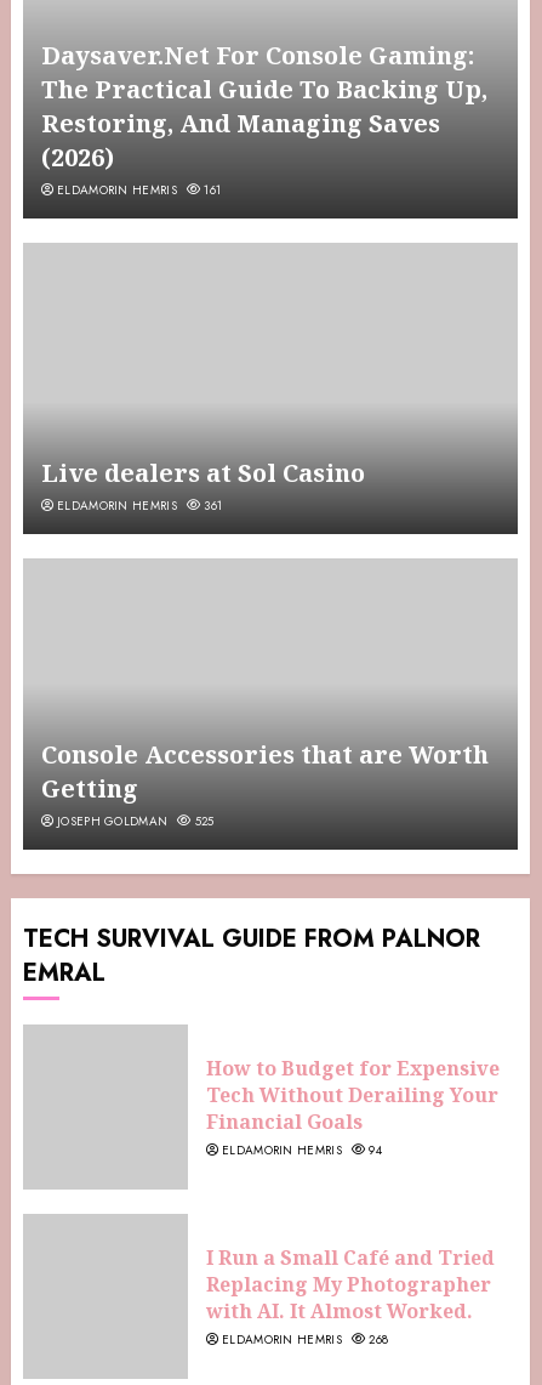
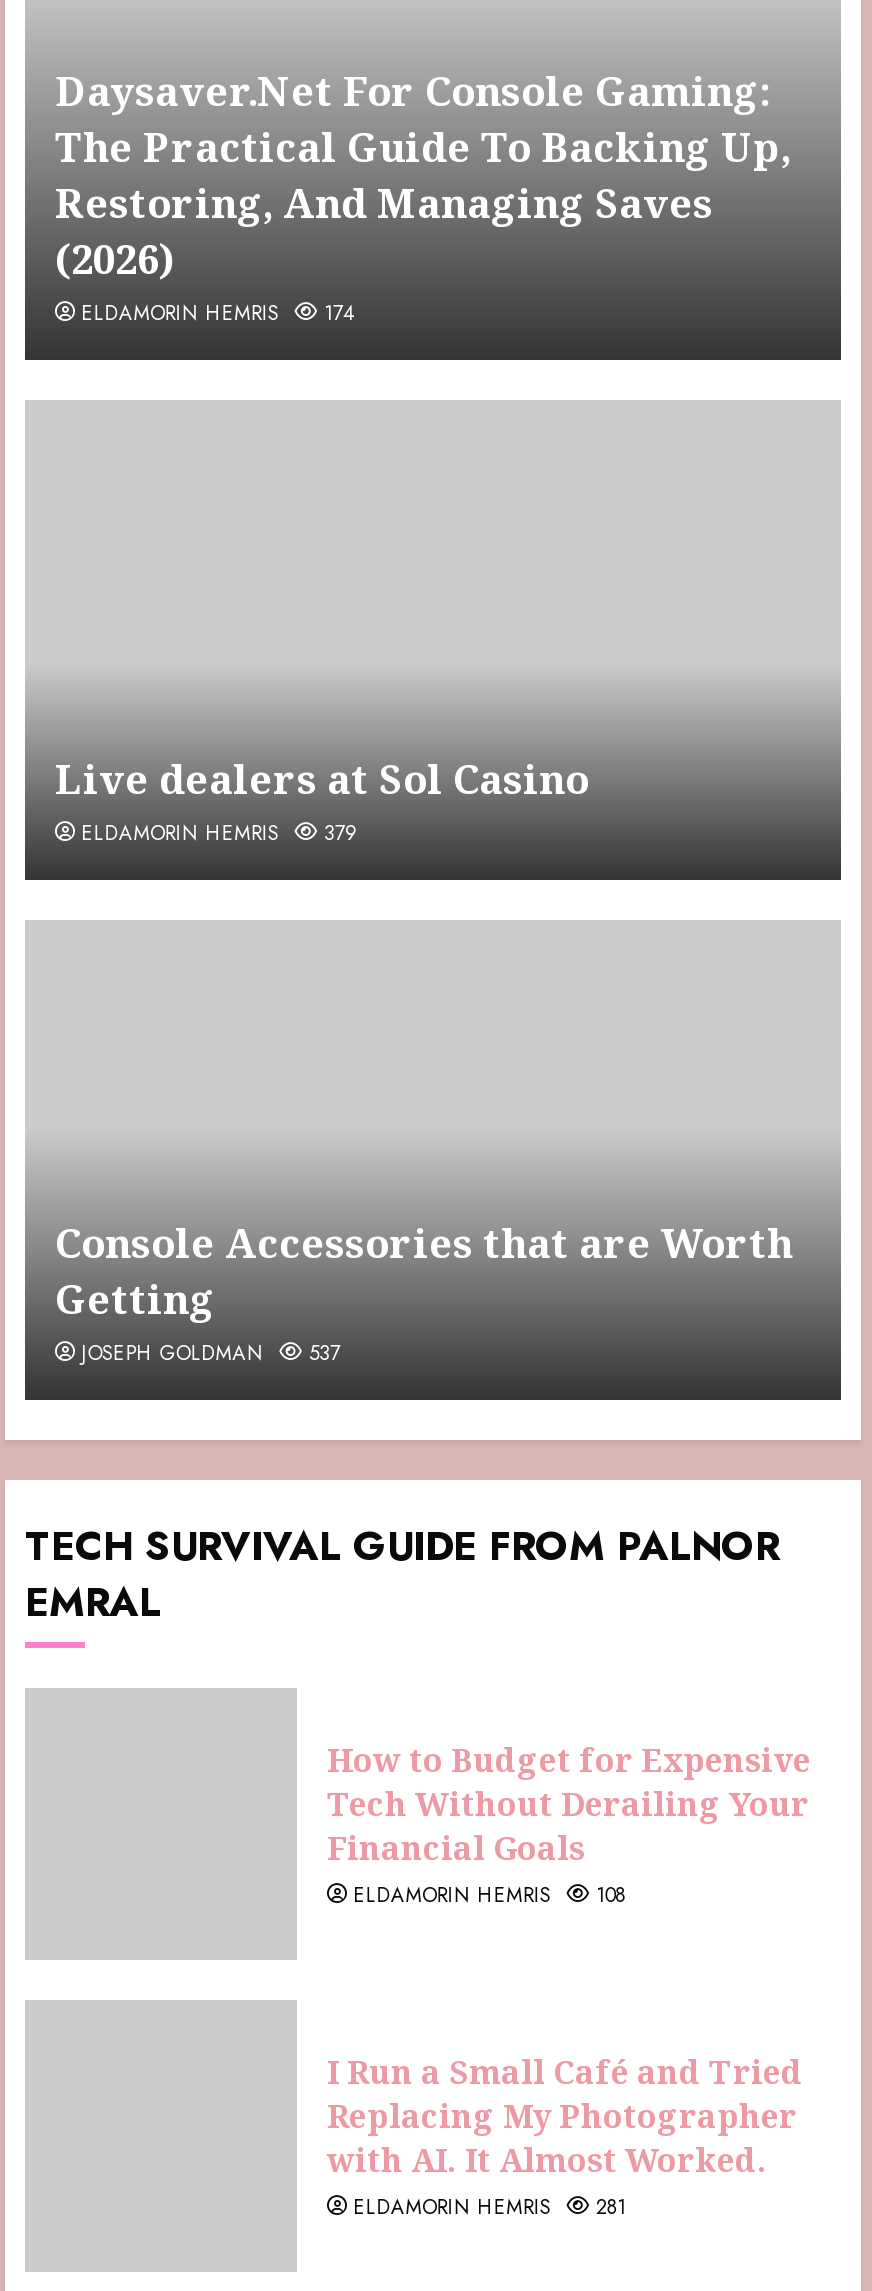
- ELDAMORIN HEMRIS 161
+ ELDAMORIN HEMRIS 174

- ELDAMORIN HEMRIS 361
+ ELDAMORIN HEMRIS 379

- JOSEPH GOLDMAN 525
+ JOSEPH GOLDMAN 537

- ELDAMORIN HEMRIS 94
+ ELDAMORIN HEMRIS 108

- ELDAMORIN HEMRIS 268
+ ELDAMORIN HEMRIS 281
